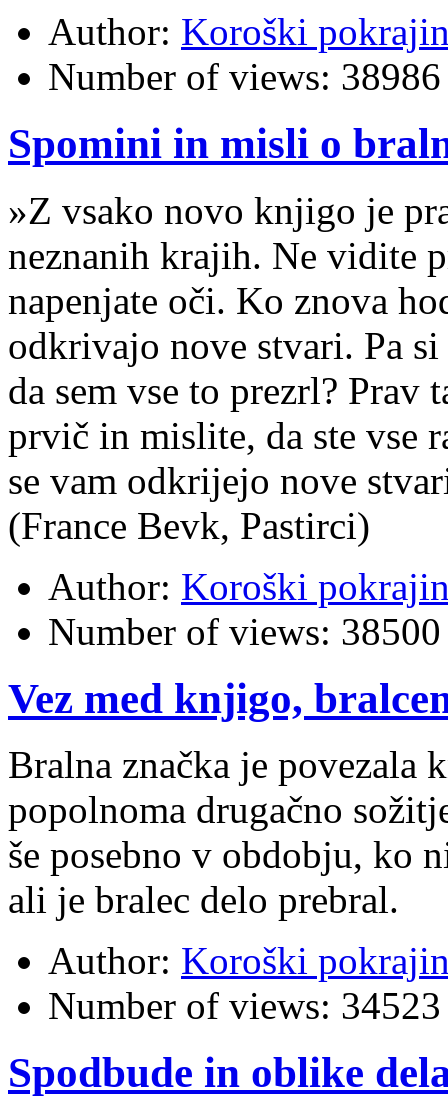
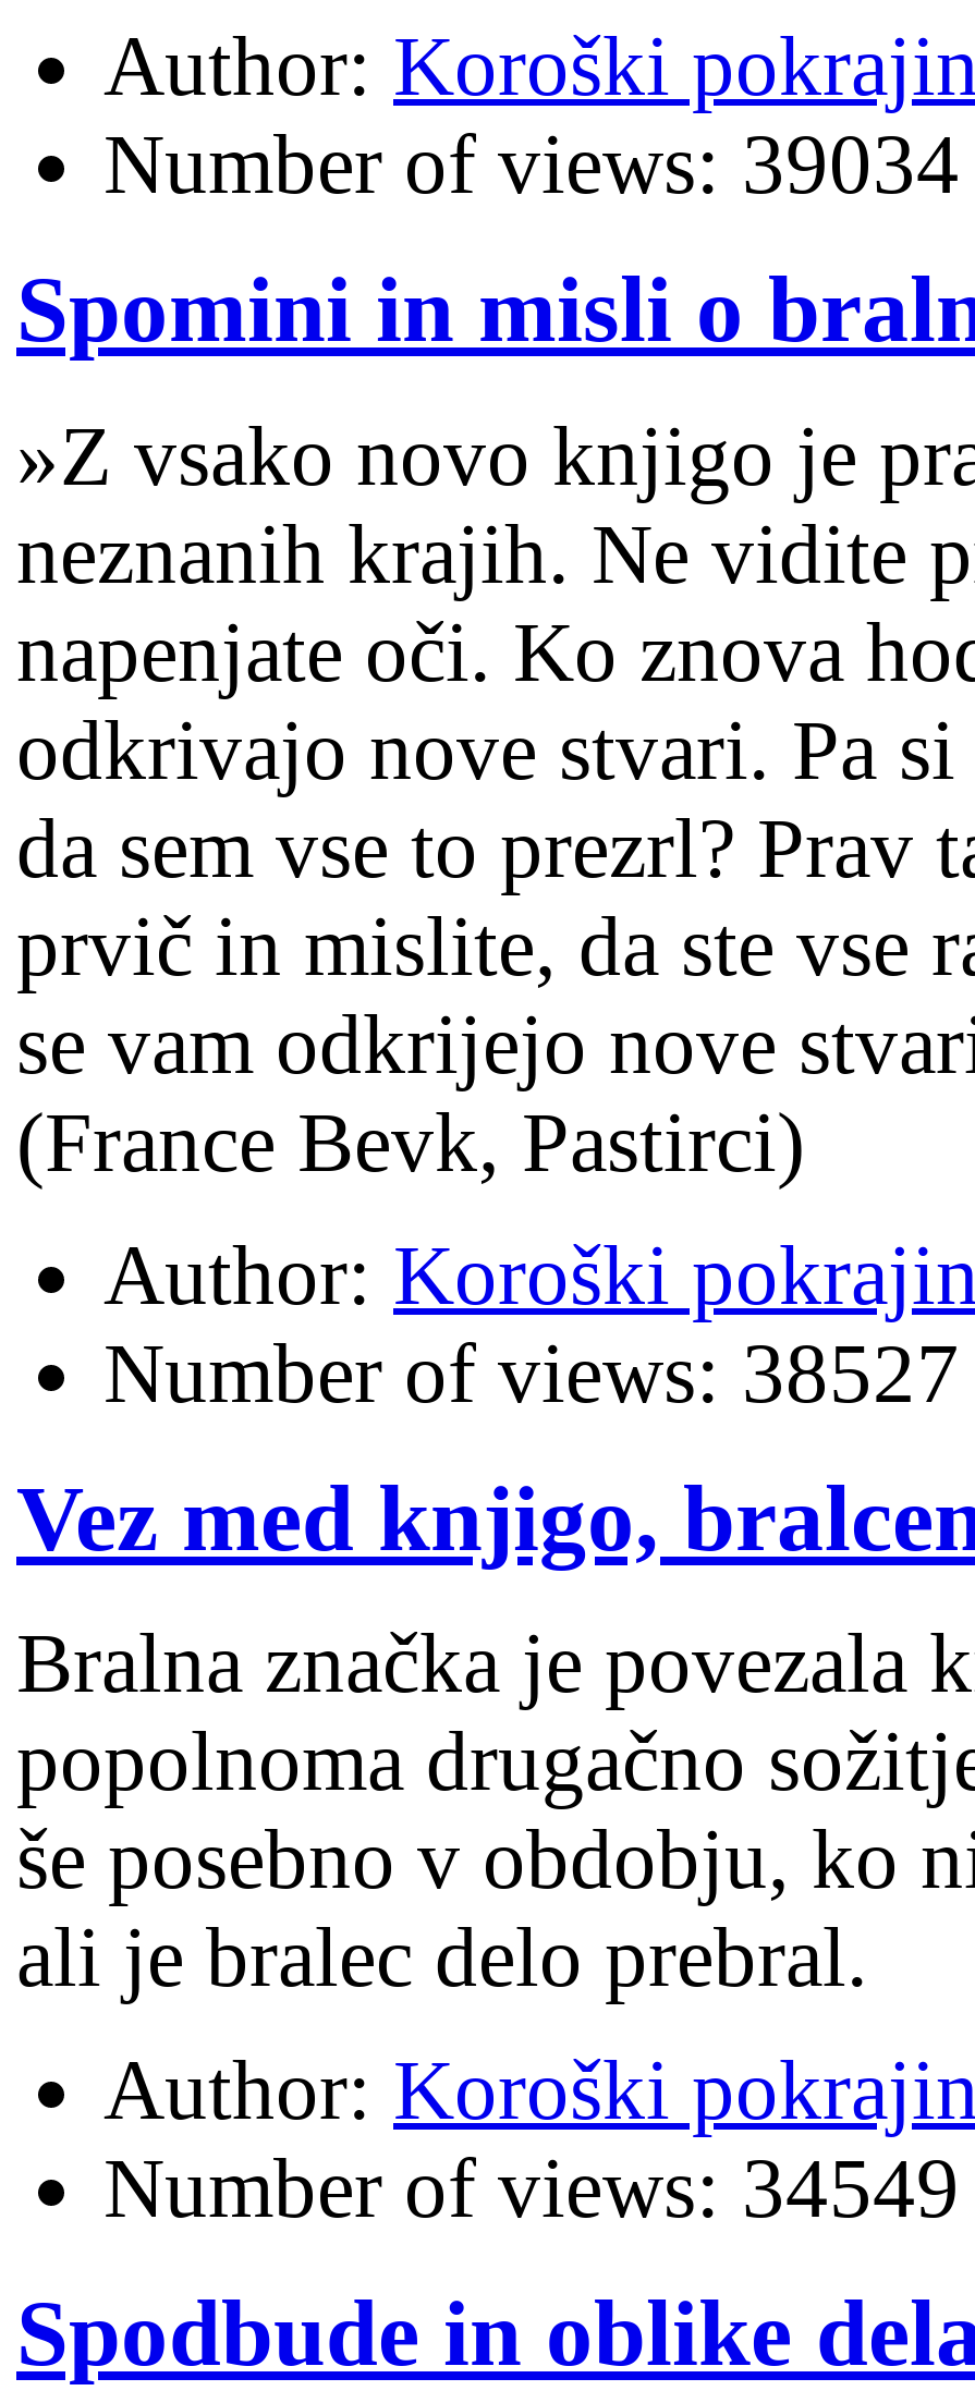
- Number of views: 38986
+ Number of views: 39034

- Number of views: 38500
+ Number of views: 38527

- Number of views: 34523
+ Number of views: 34549
